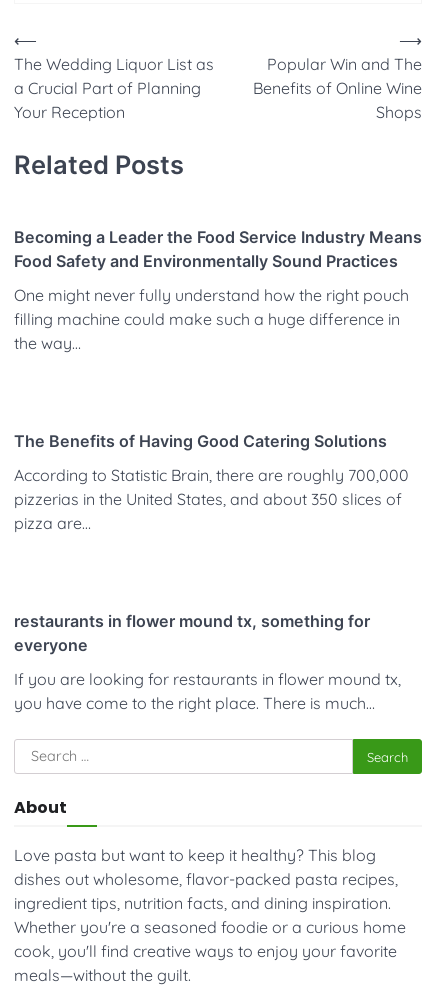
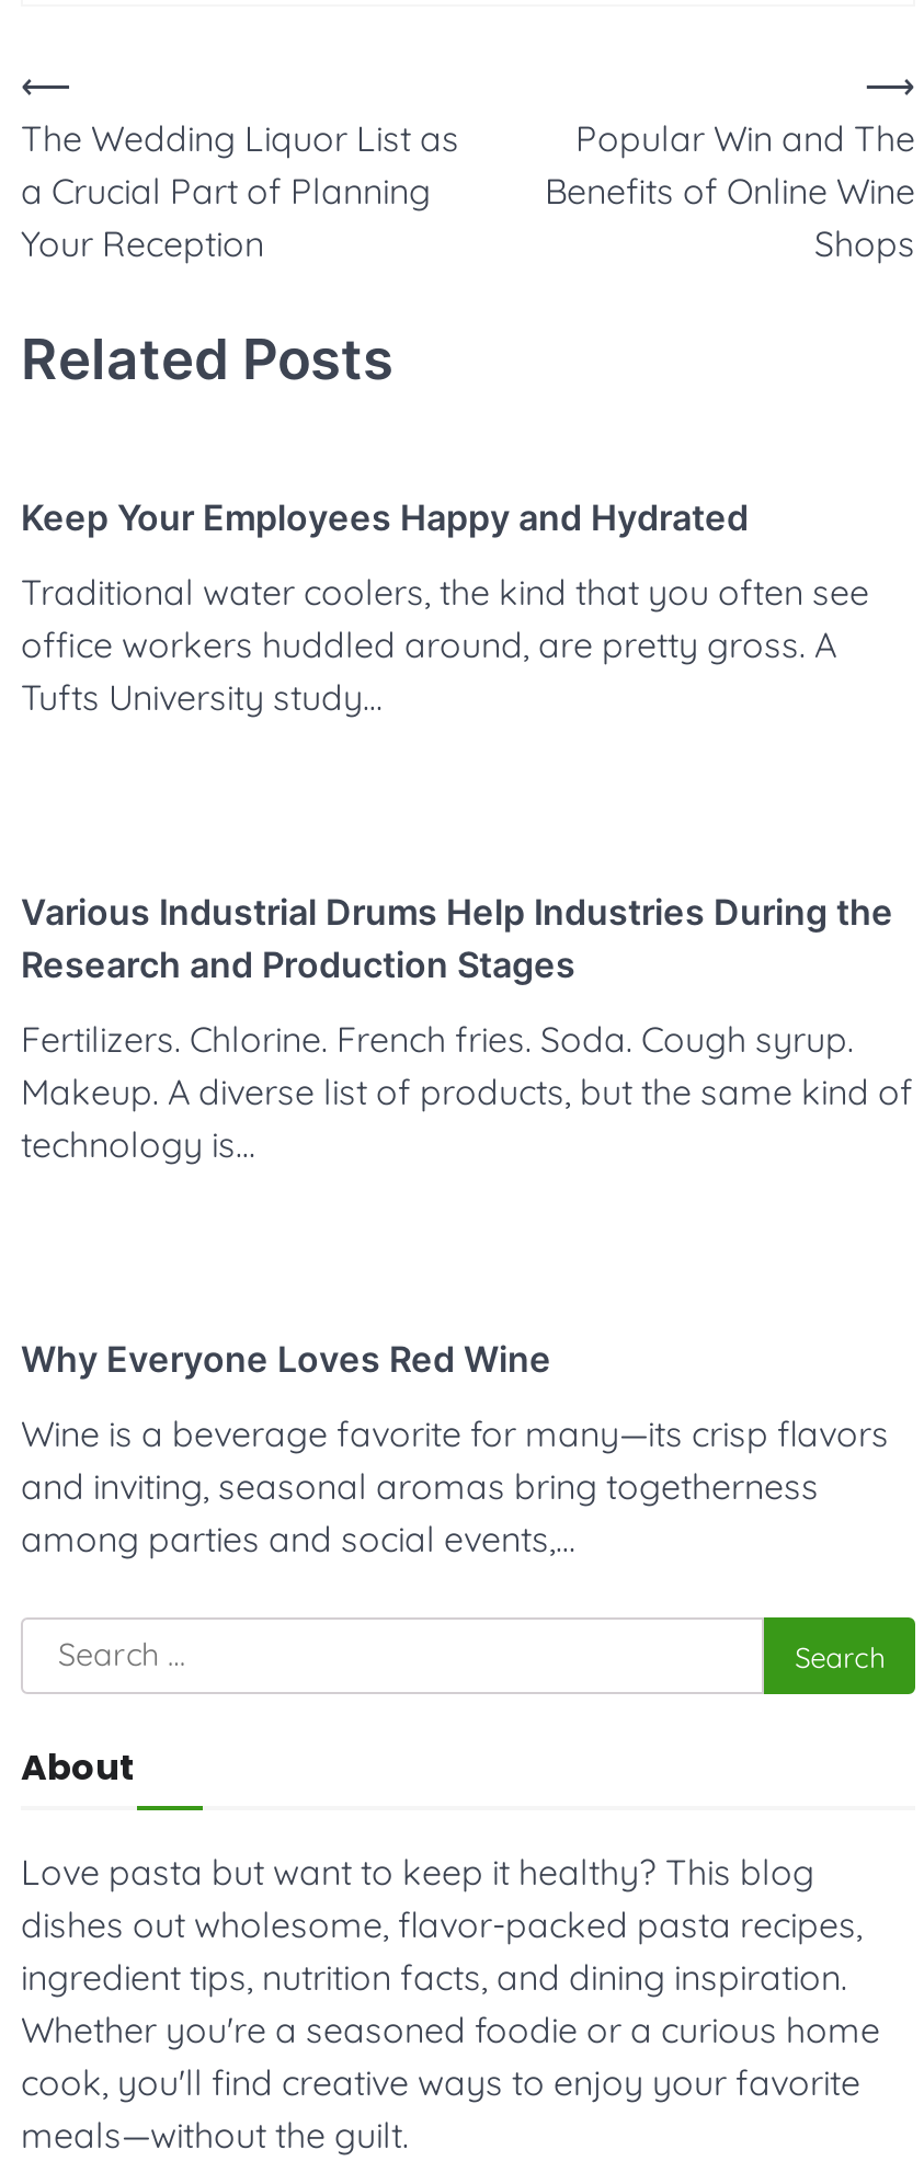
- Becoming a Leader the Food Service Industry Means
- Food Safety and Environmentally Sound Practices
+ Keep Your Employees Happy and Hydrated

- One might never fully understand how the right pouch
- filling machine could make such a huge difference in
- the way…
+ Traditional water coolers, the kind that you often see
+ office workers huddled around, are pretty gross. A
+ Tufts University study…

- The Benefits of Having Good Catering Solutions
+ Various Industrial Drums Help Industries During the
+ Research and Production Stages

- According to Statistic Brain, there are roughly 700,000
- pizzerias in the United States, and about 350 slices of
- pizza are…
+ Fertilizers. Chlorine. French fries. Soda. Cough syrup.
+ Makeup. A diverse list of products, but the same kind of
+ technology is…

- restaurants in flower mound tx, something for
- everyone
+ Why Everyone Loves Red Wine

- If you are looking for restaurants in flower mound tx,
- you have come to the right place. There is much…
+ Wine is a beverage favorite for many—its crisp flavors
+ and inviting, seasonal aromas bring togetherness
+ among parties and social events,…
